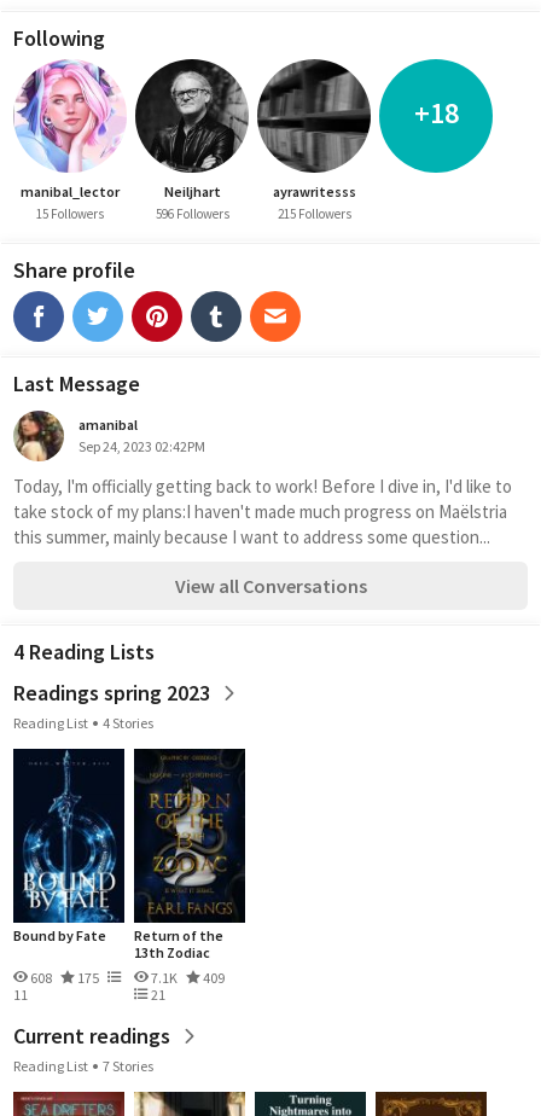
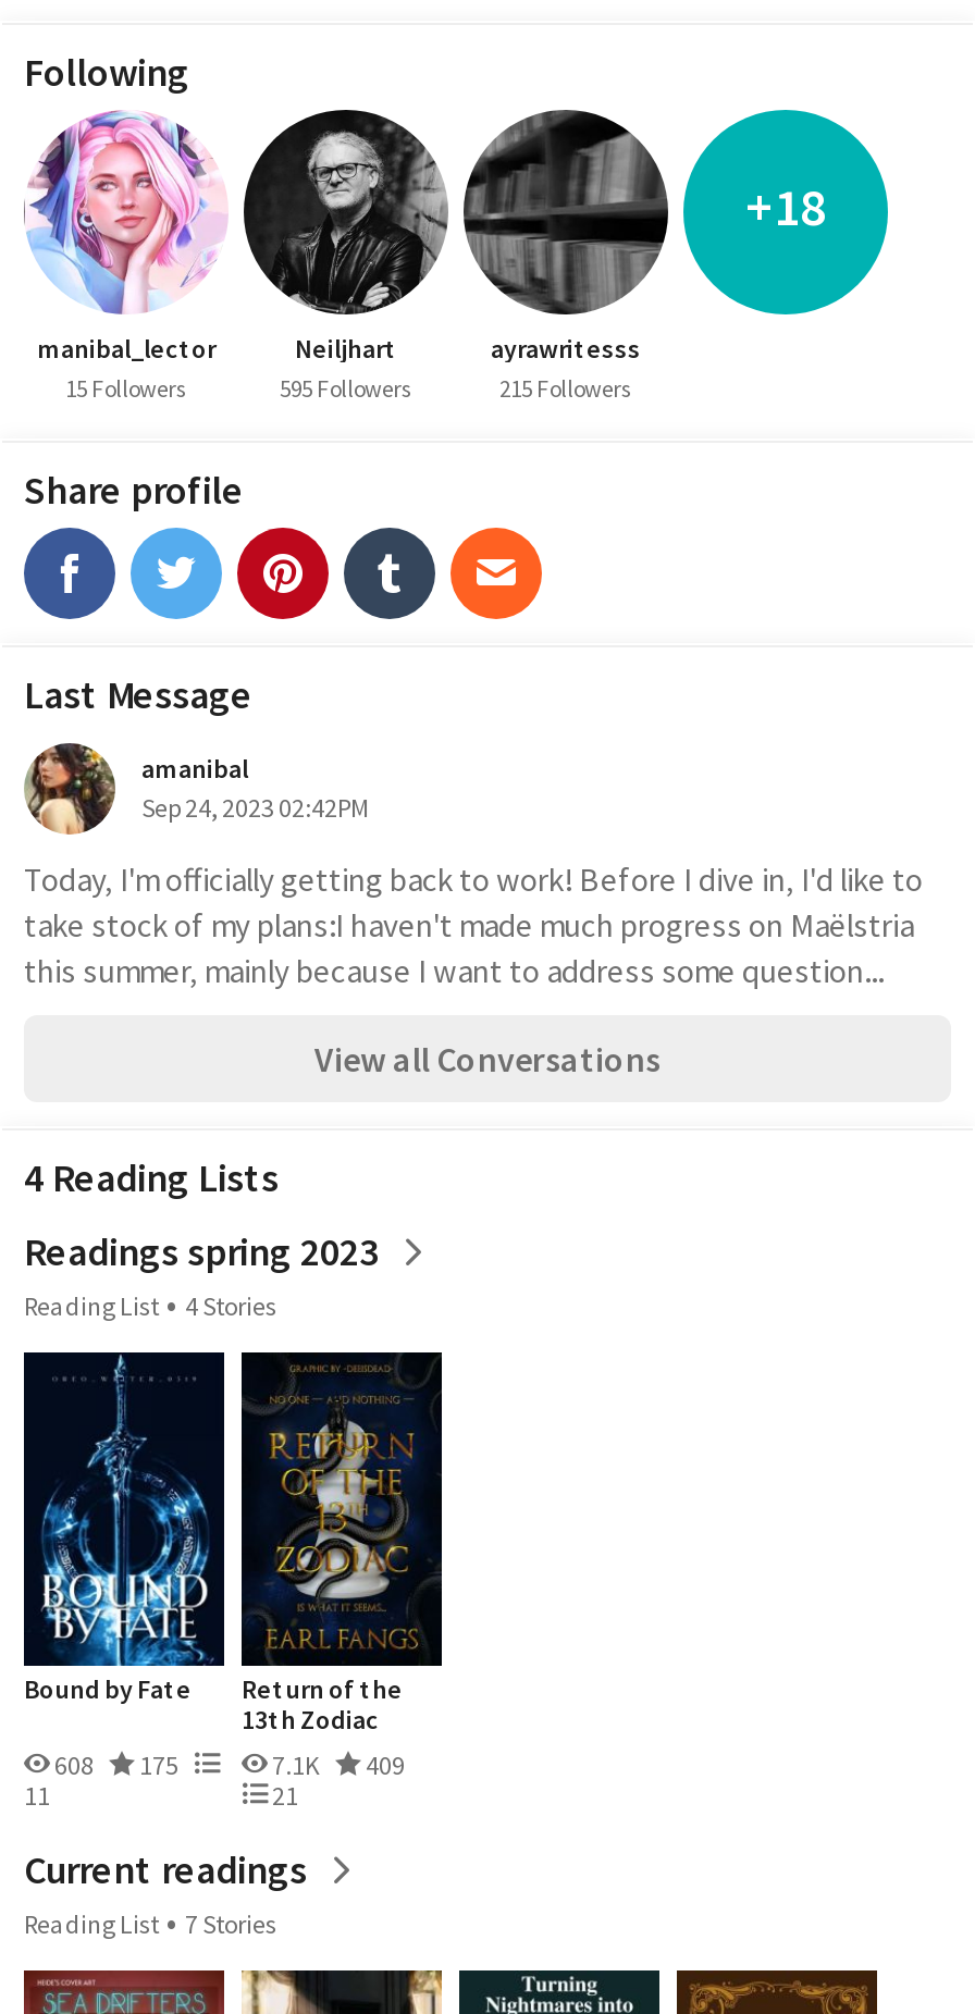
- 596 Followers
+ 595 Followers
